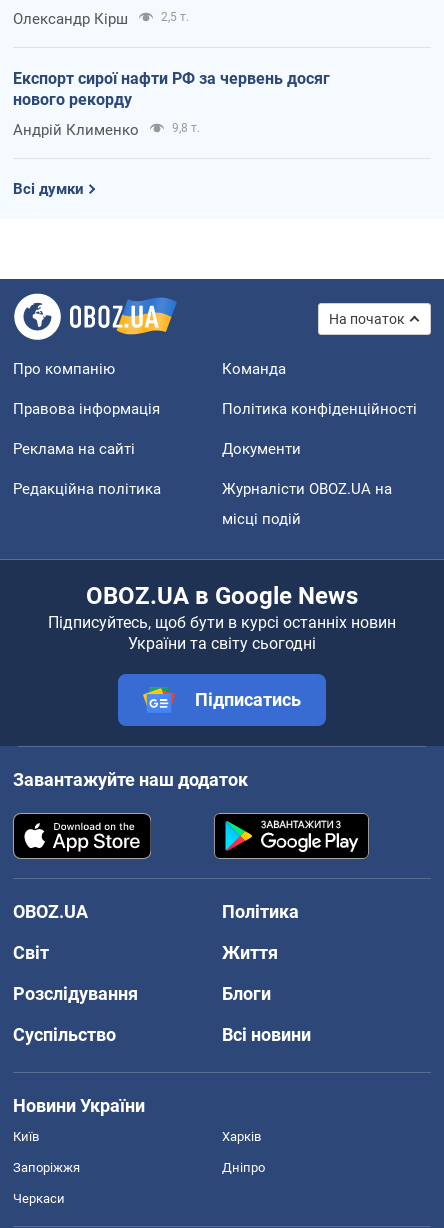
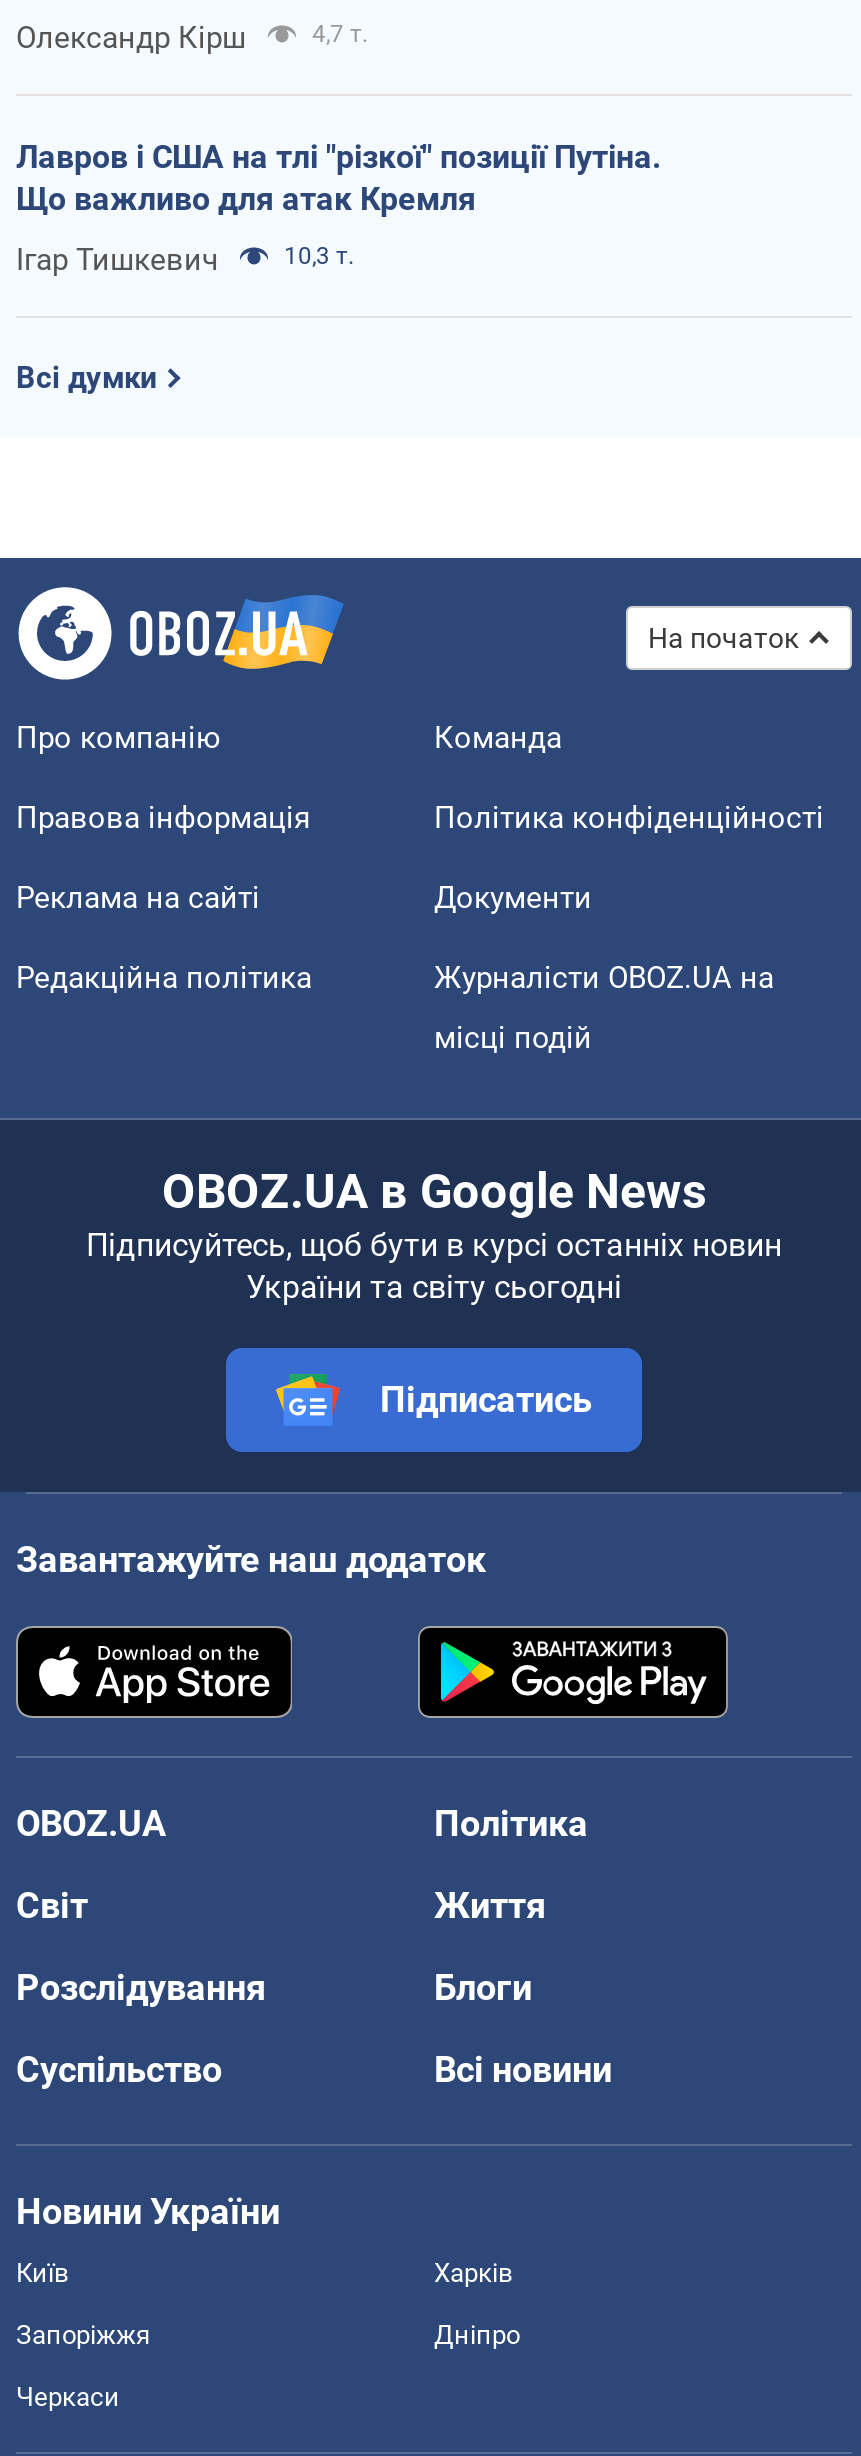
- 2,5 т.
+ 4,7 т.

- Експорт сирої нафти РФ за червень досяг
- нового рекорду
+ Лавров і США на тлі "різкої" позиції Путіна.
+ Що важливо для атак Кремля

- Андрій Клименко
- 9,8 т.
+ Ігар Тишкевич
+ 10,3 т.
